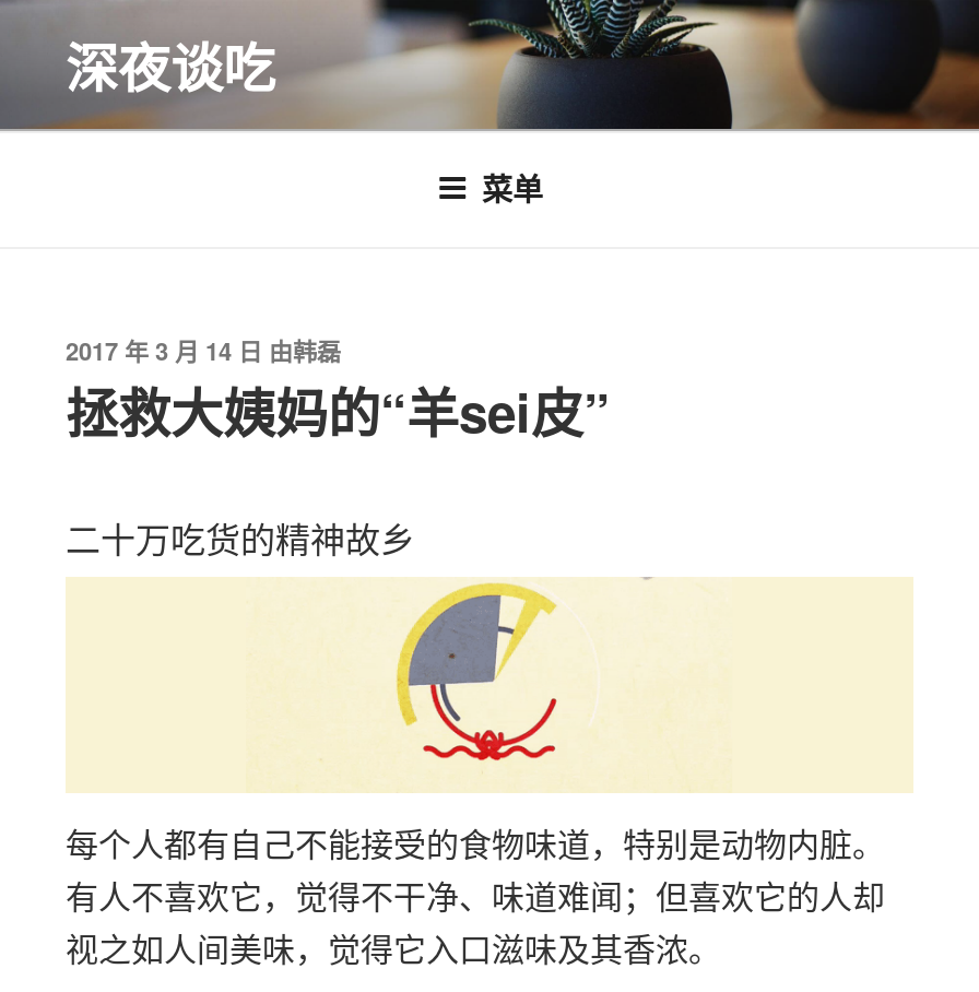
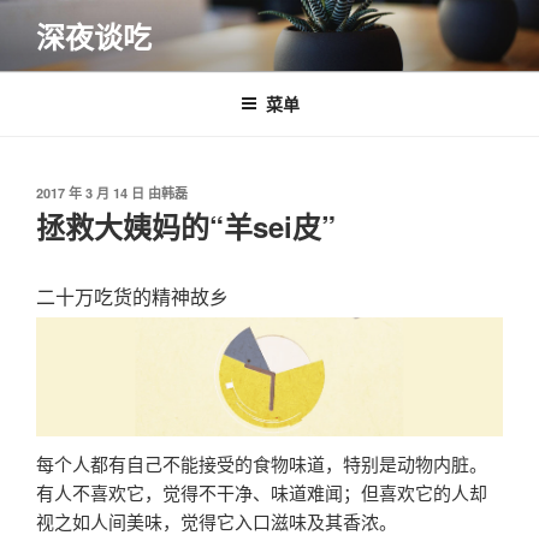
- [image]
+ [image]
